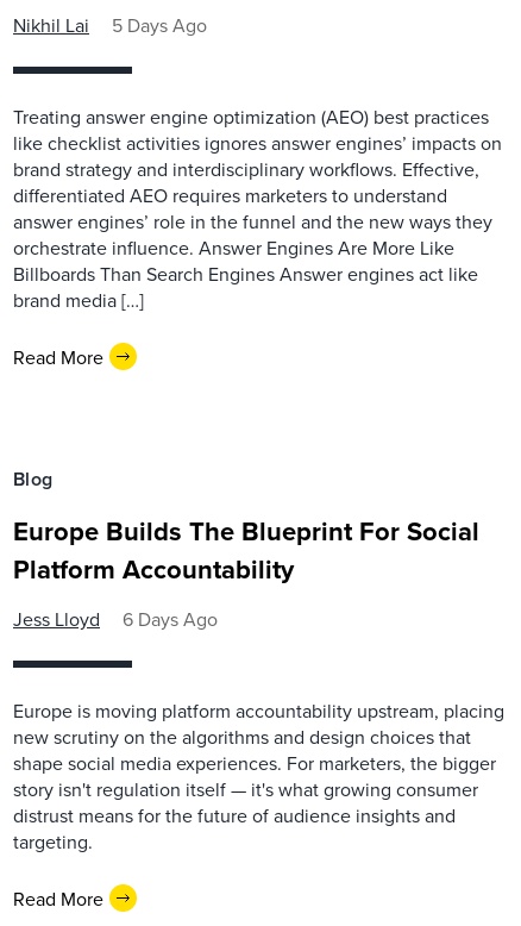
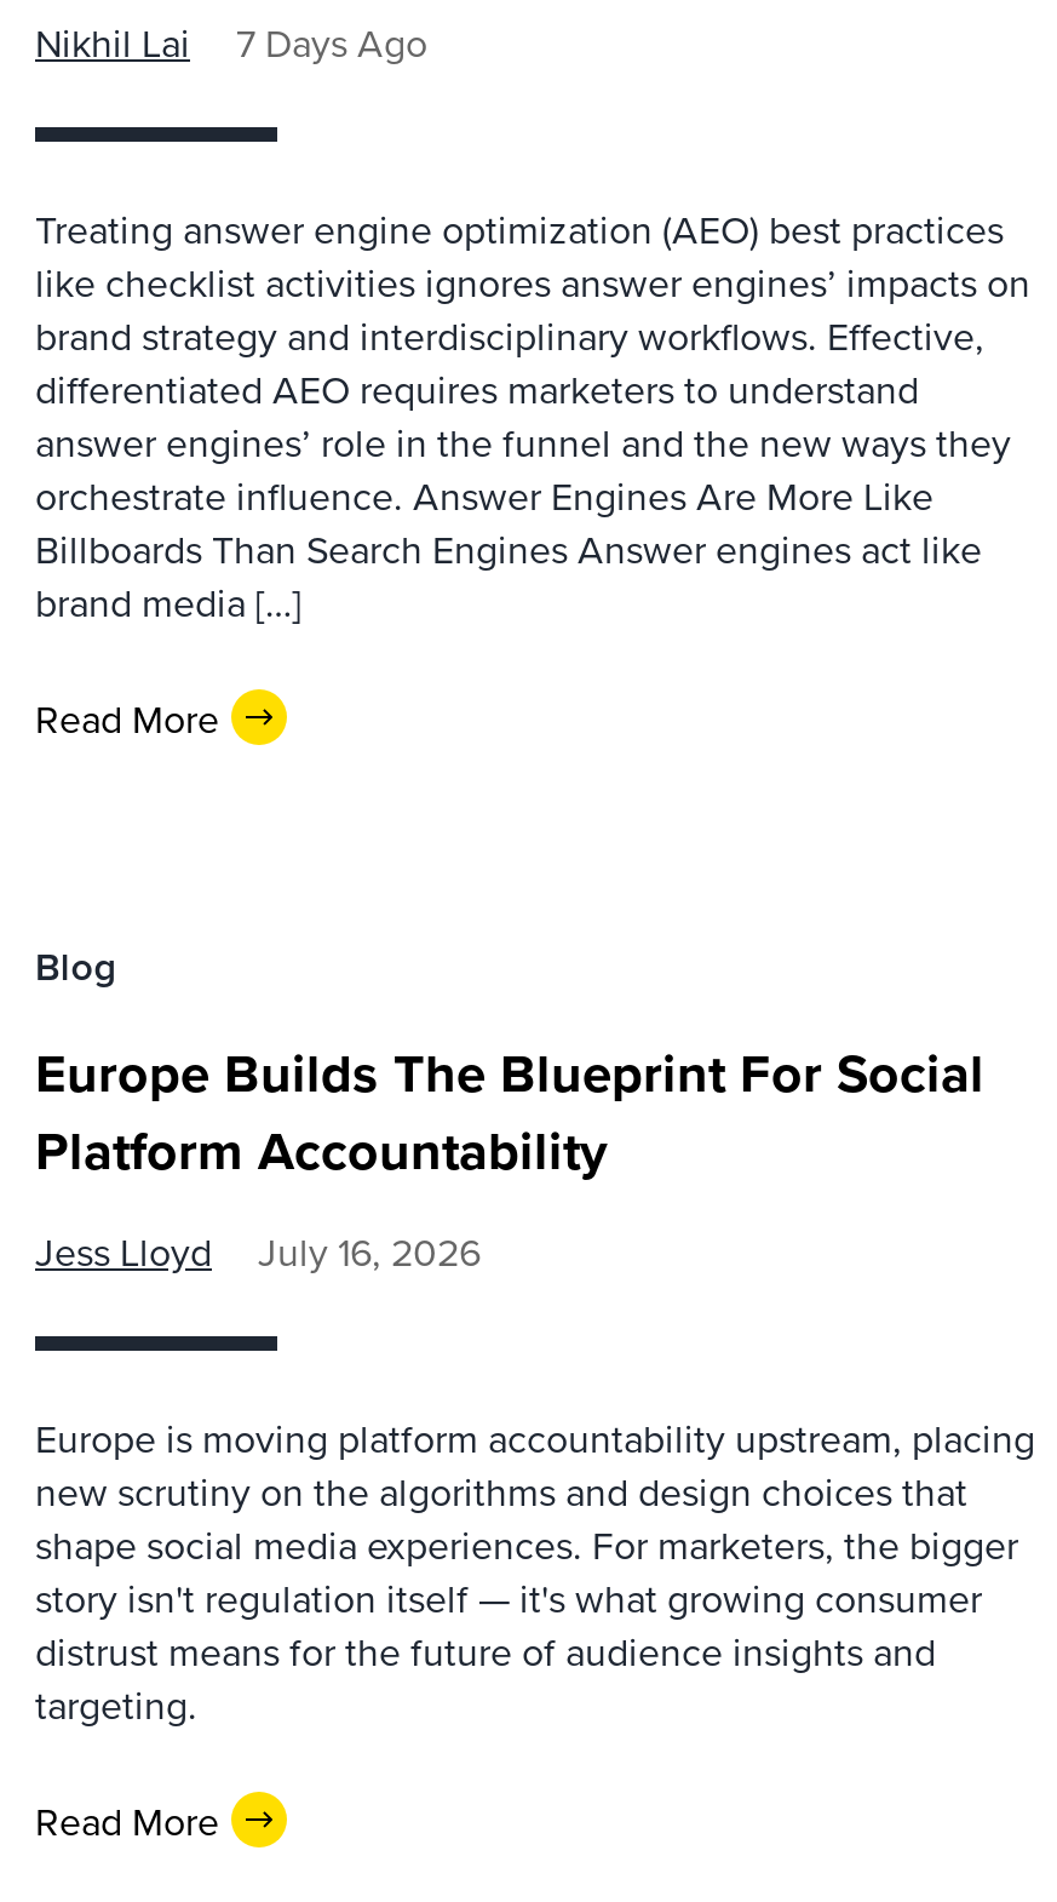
- Nikhil Lai 5 Days Ago
+ Nikhil Lai 7 Days Ago

- Jess Lloyd 6 Days Ago
+ Jess Lloyd July 16, 2026
